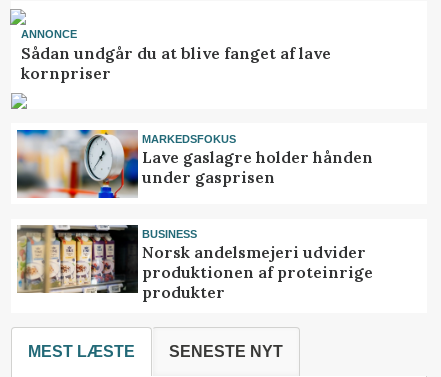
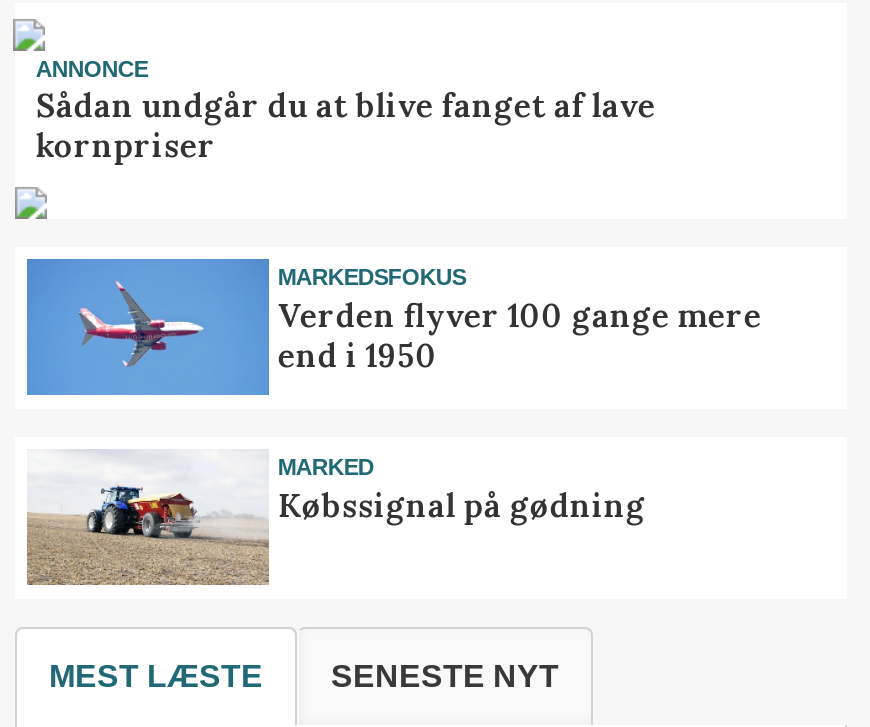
- [image]
- Lave gaslagre holder hånden
- under gasprisen
+ [image]
+ Verden flyver 100 gange mere
+ end i 1950

- [image]
- BUSINESS
- Norsk andelsmejeri udvider
- produktionen af proteinrige
- produkter
+ [image]
+ MARKED
+ Købssignal på gødning
